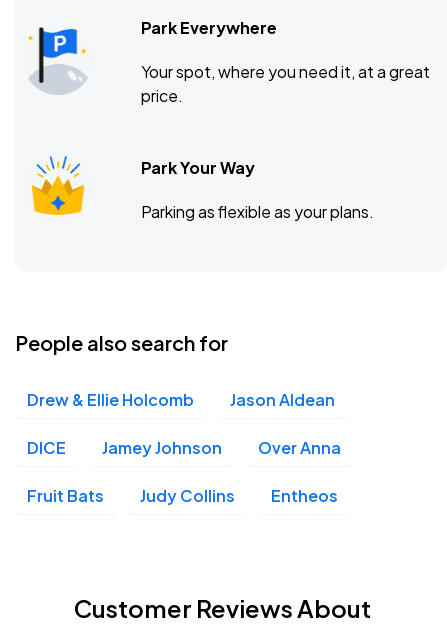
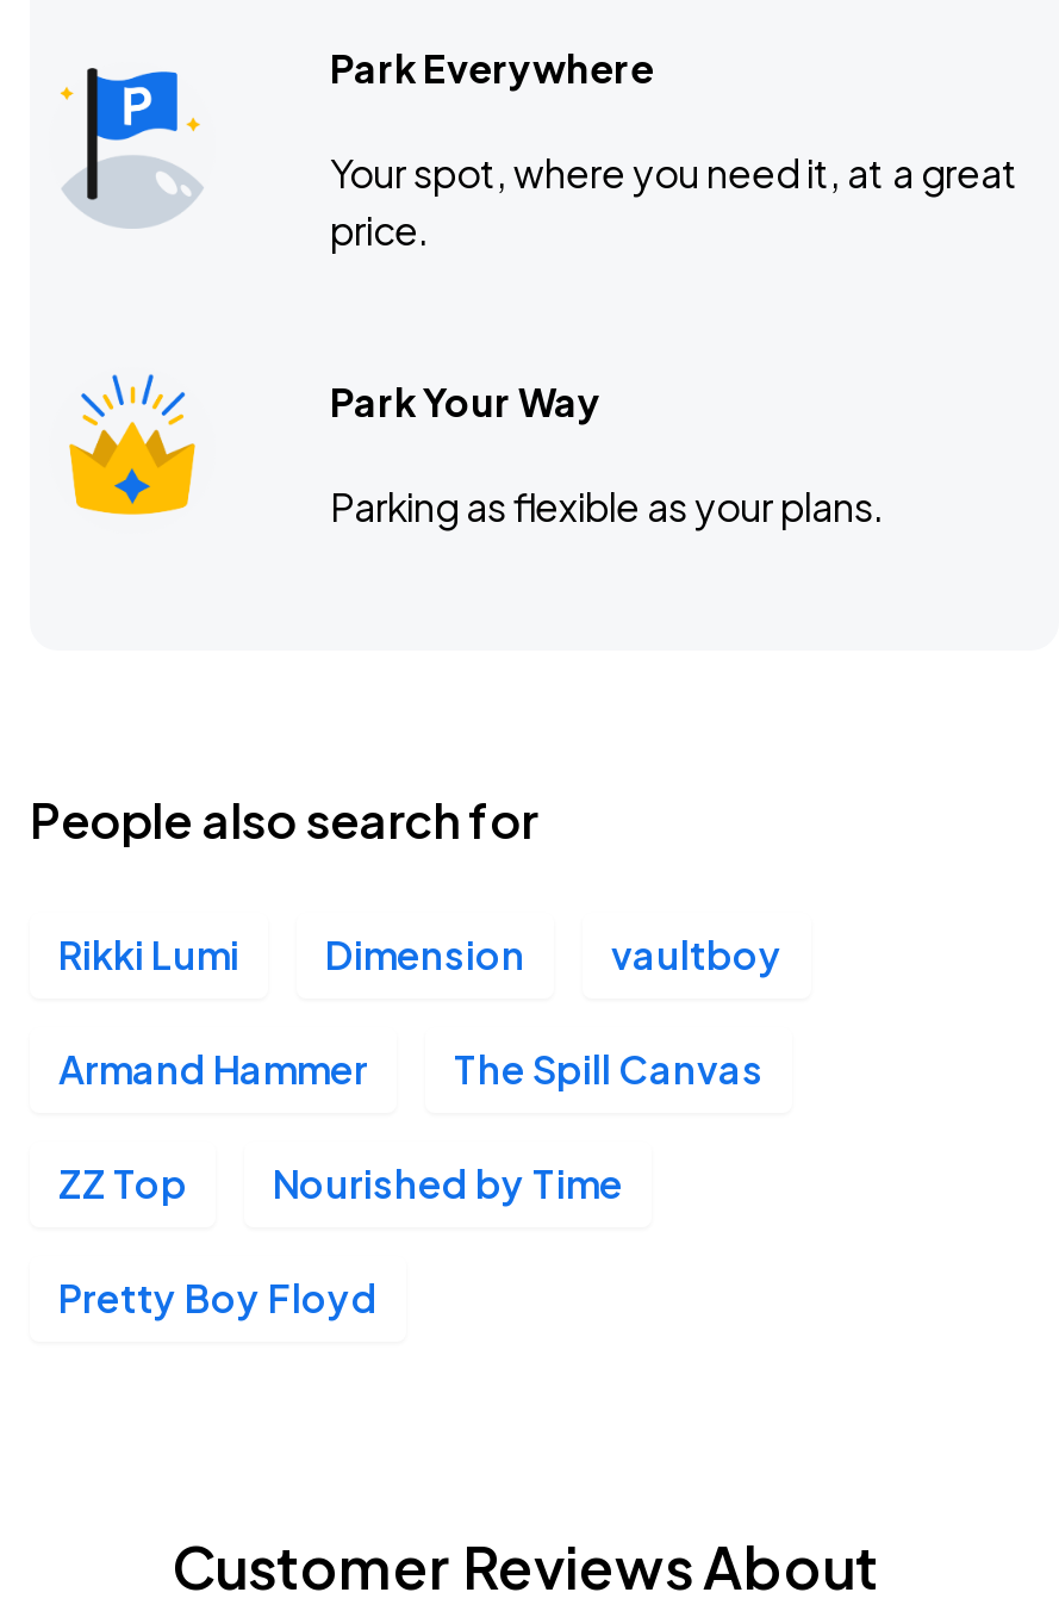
- Drew & Ellie Holcomb
- Jason Aldean
- DICE
- Jamey Johnson
- Over Anna
- Fruit Bats
- Judy Collins
- Entheos
+ Rikki Lumi
+ Dimension
+ vaultboy
+ Armand Hammer
+ The Spill Canvas
+ ZZ Top
+ Nourished by Time
+ Pretty Boy Floyd
